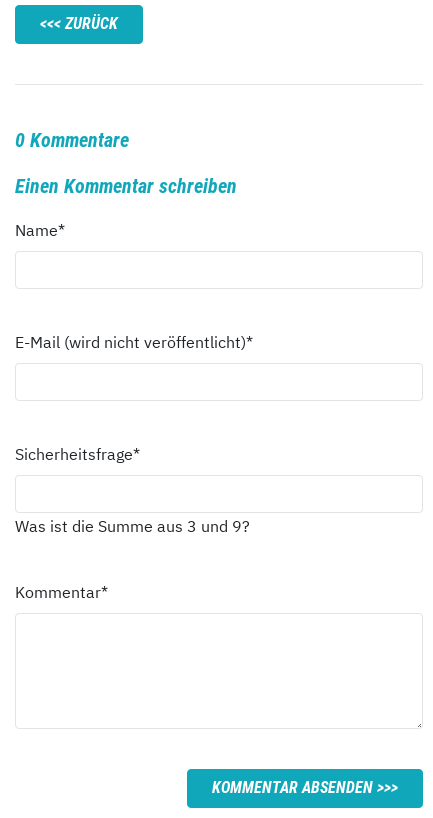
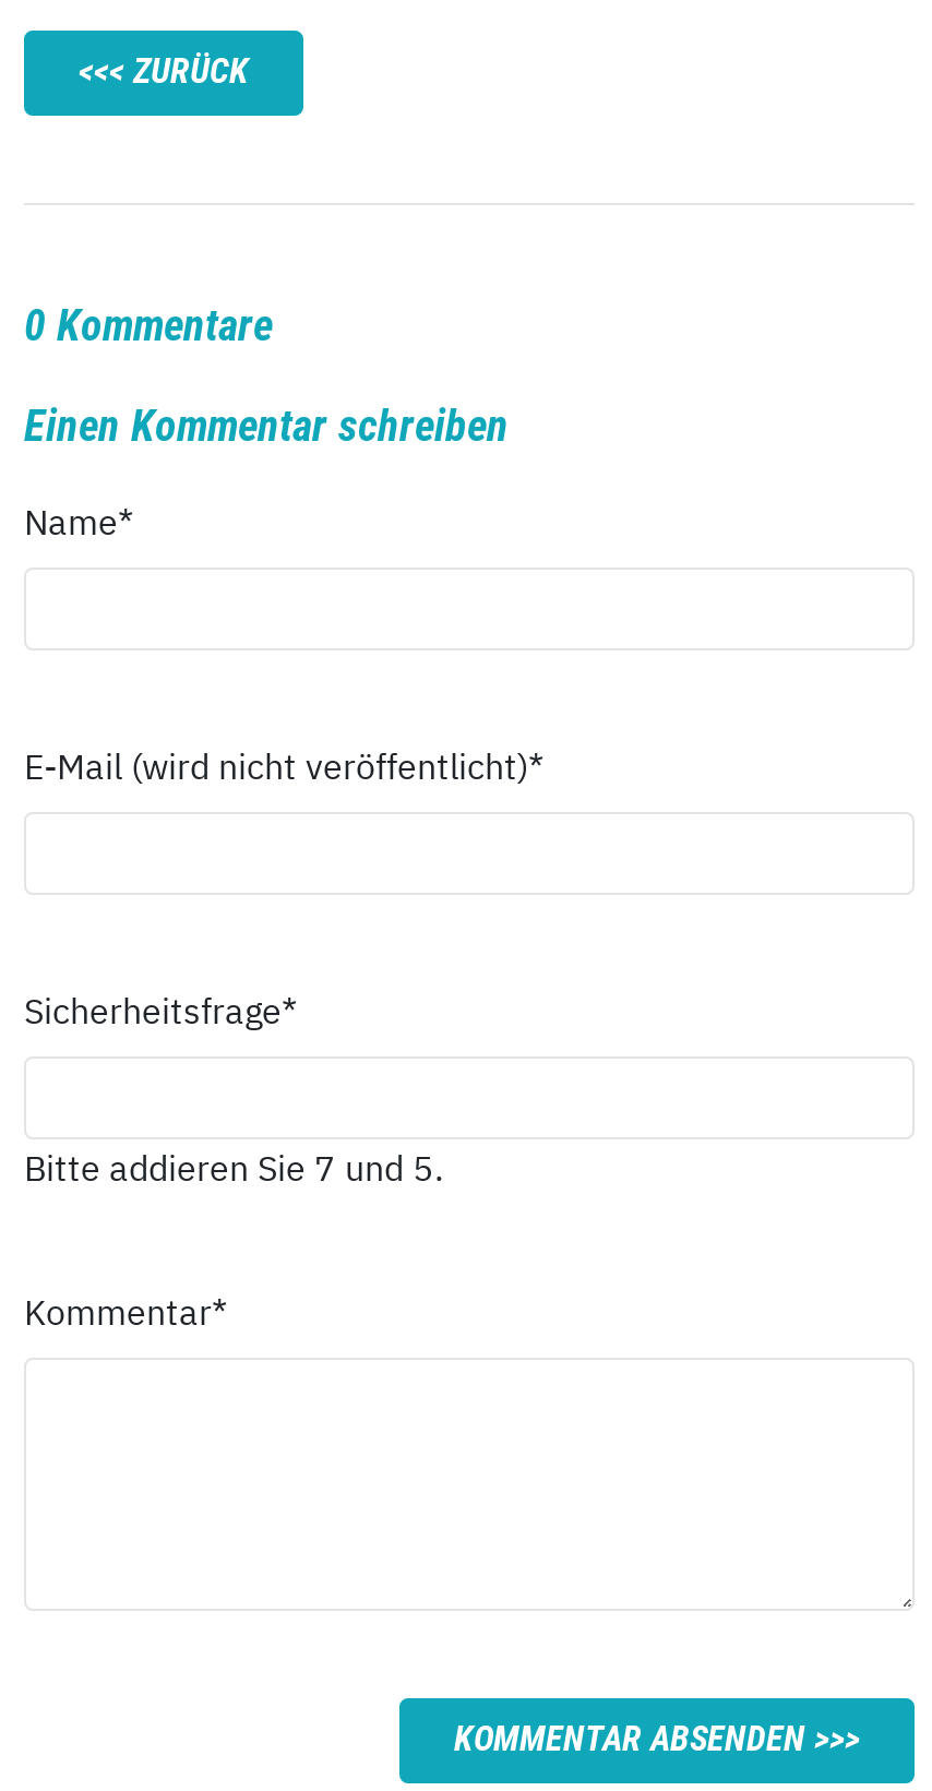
- Was ist die Summe aus 3 und 9?
+ Bitte addieren Sie 7 und 5.
